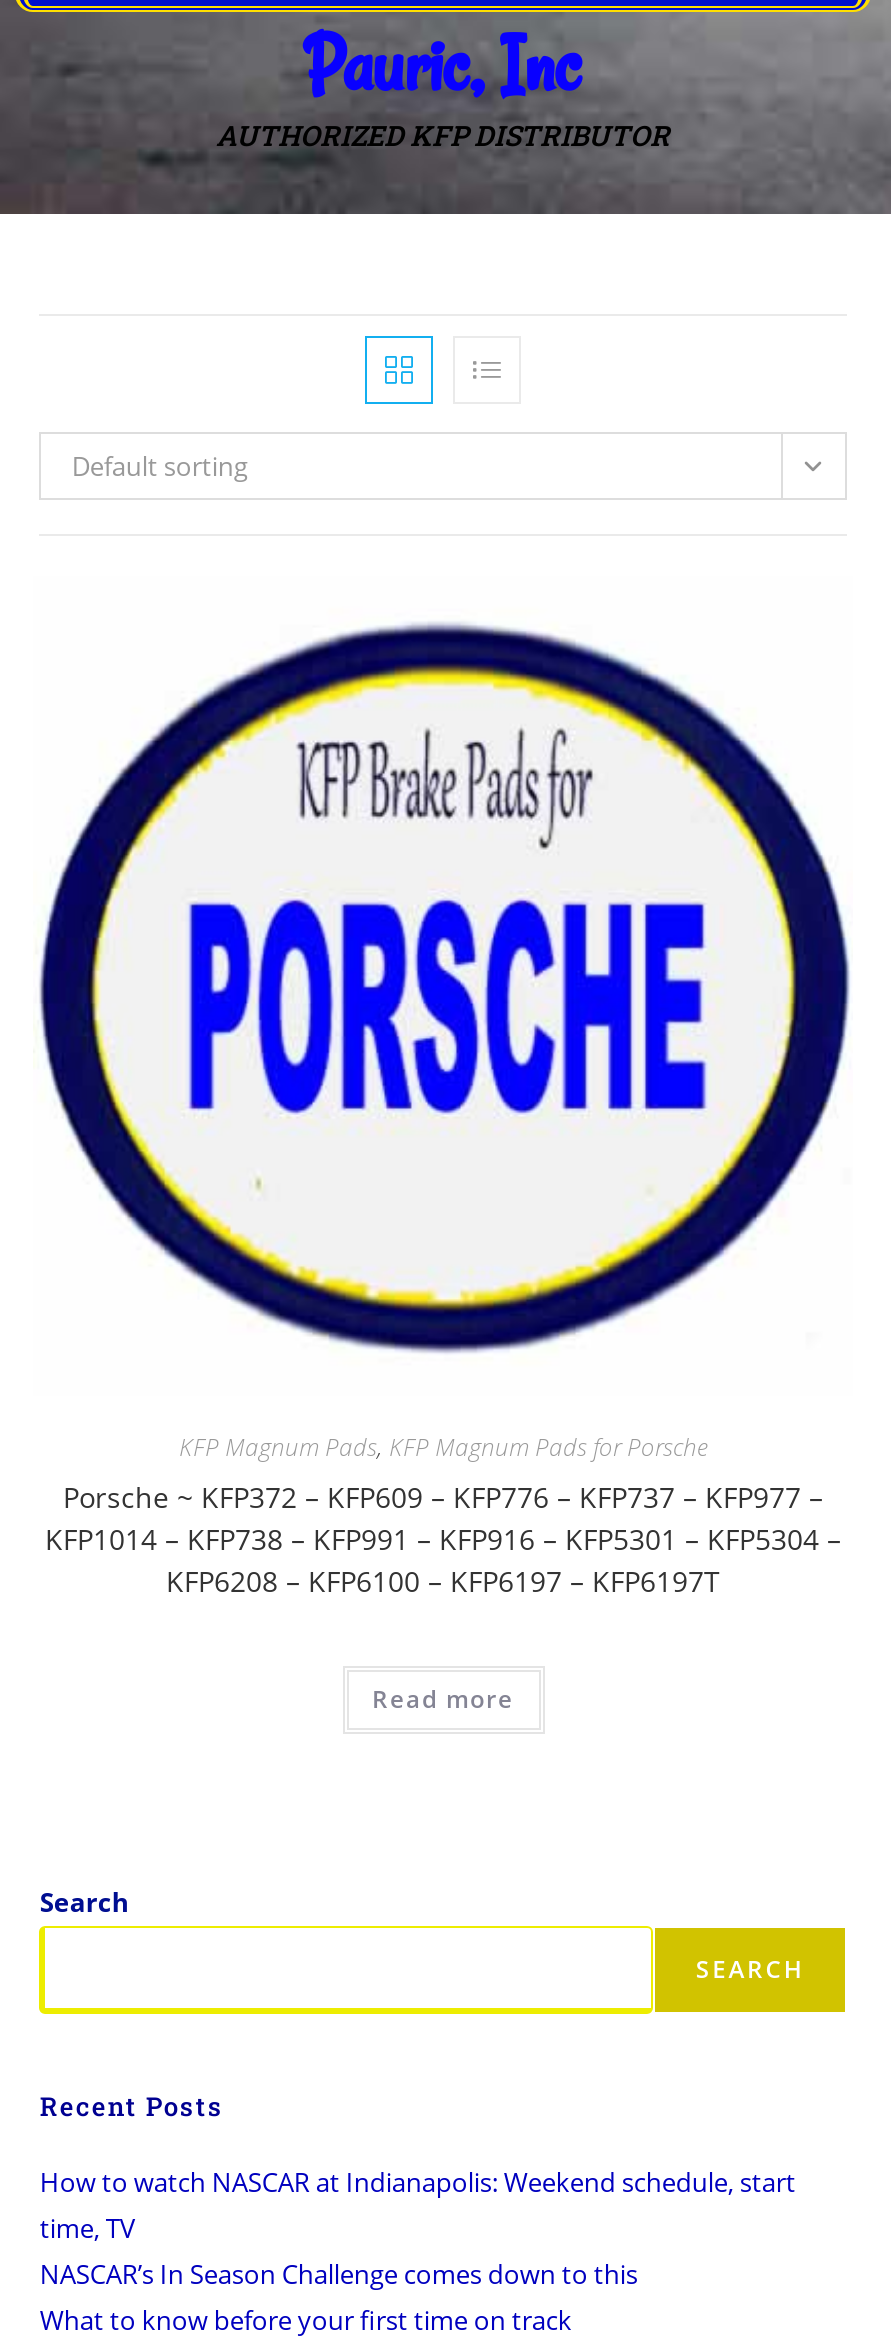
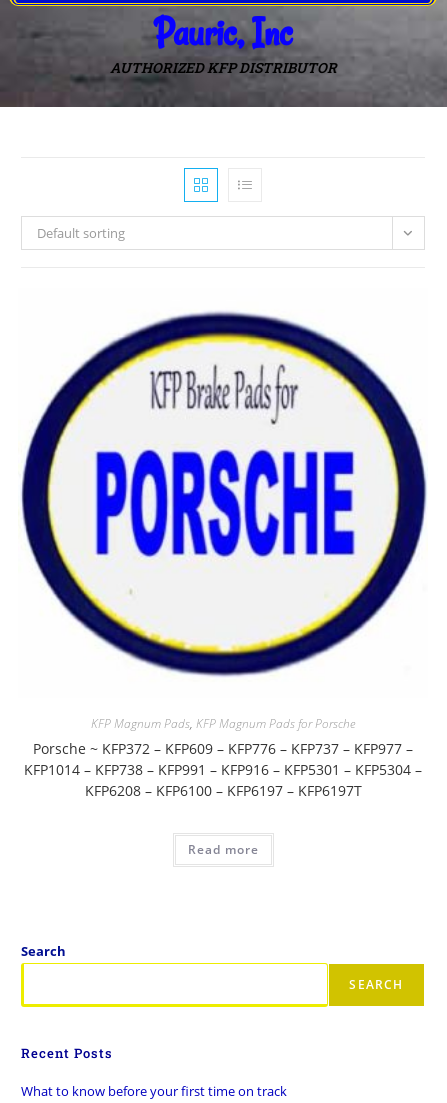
- How to watch NASCAR at Indianapolis: Weekend schedule, start
- time, TV
- NASCAR’s In Season Challenge comes down to this
